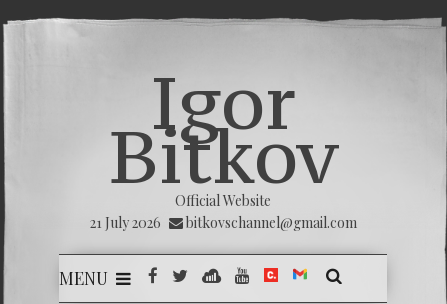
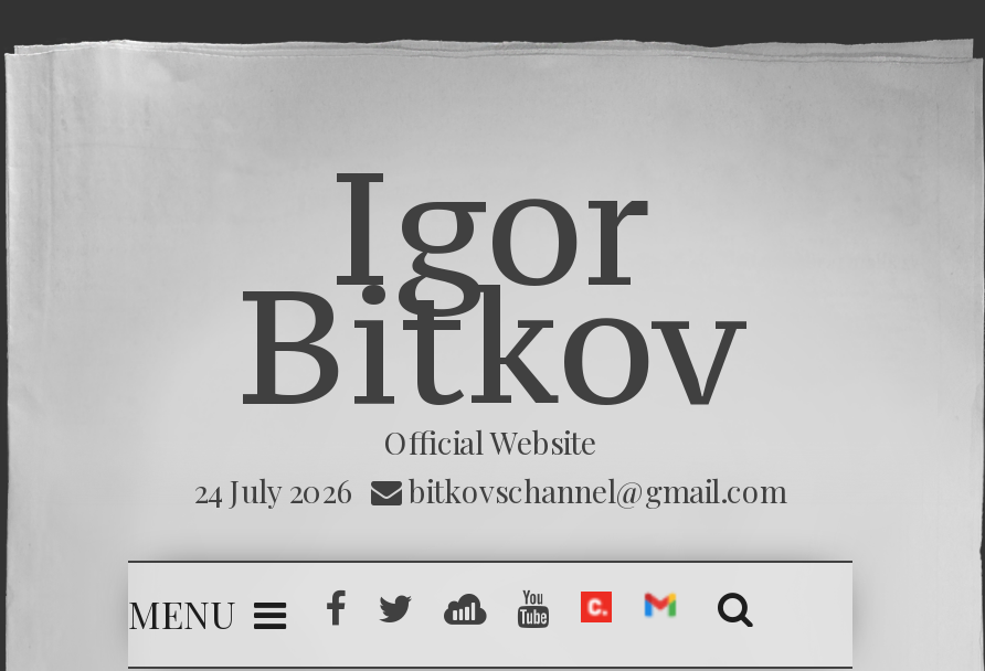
- 21 July 2026 bitkovschannel@gmail.com
+ 24 July 2026 bitkovschannel@gmail.com
